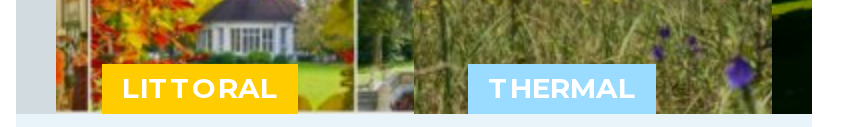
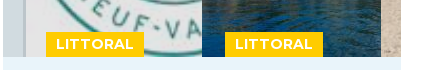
- THERMAL
+ LITTORAL
